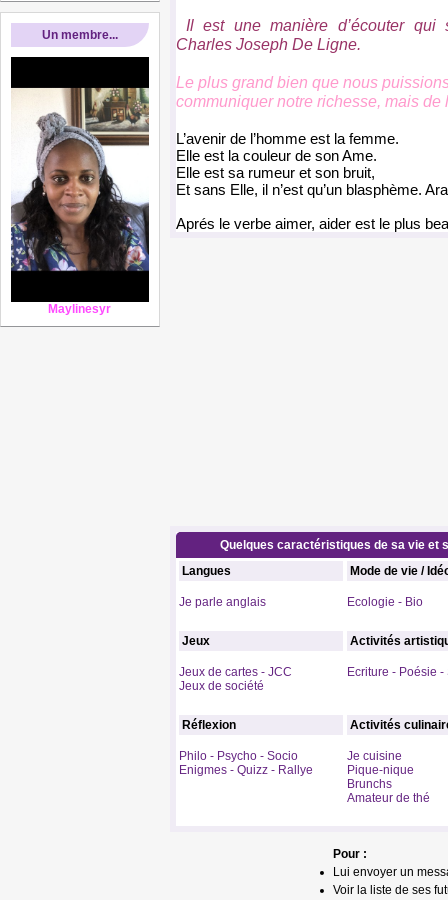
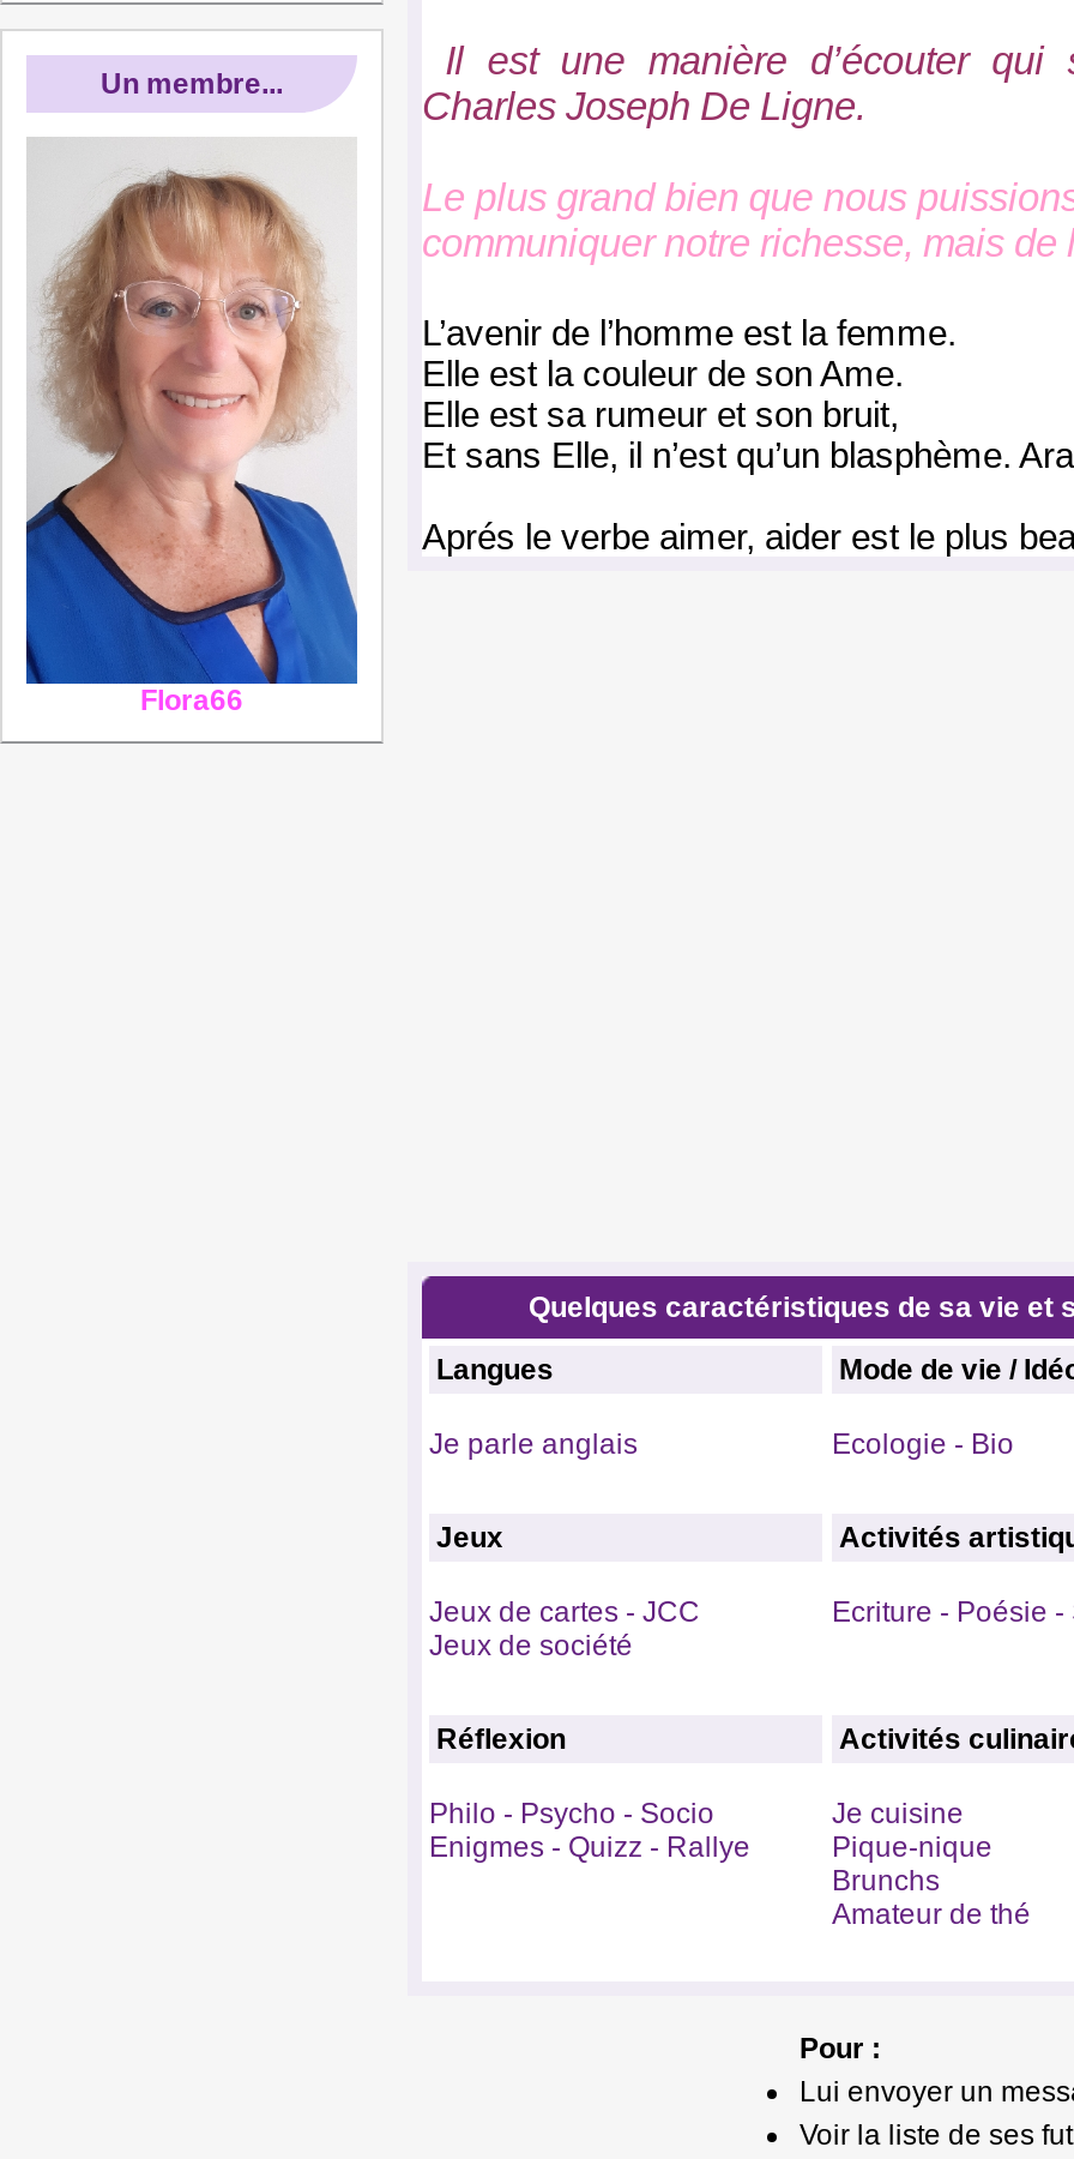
- [image]
- Maylinesyr
+ [image]
+ Flora66
